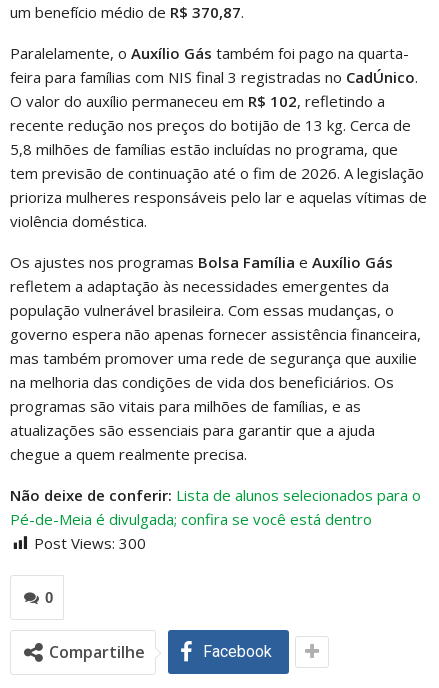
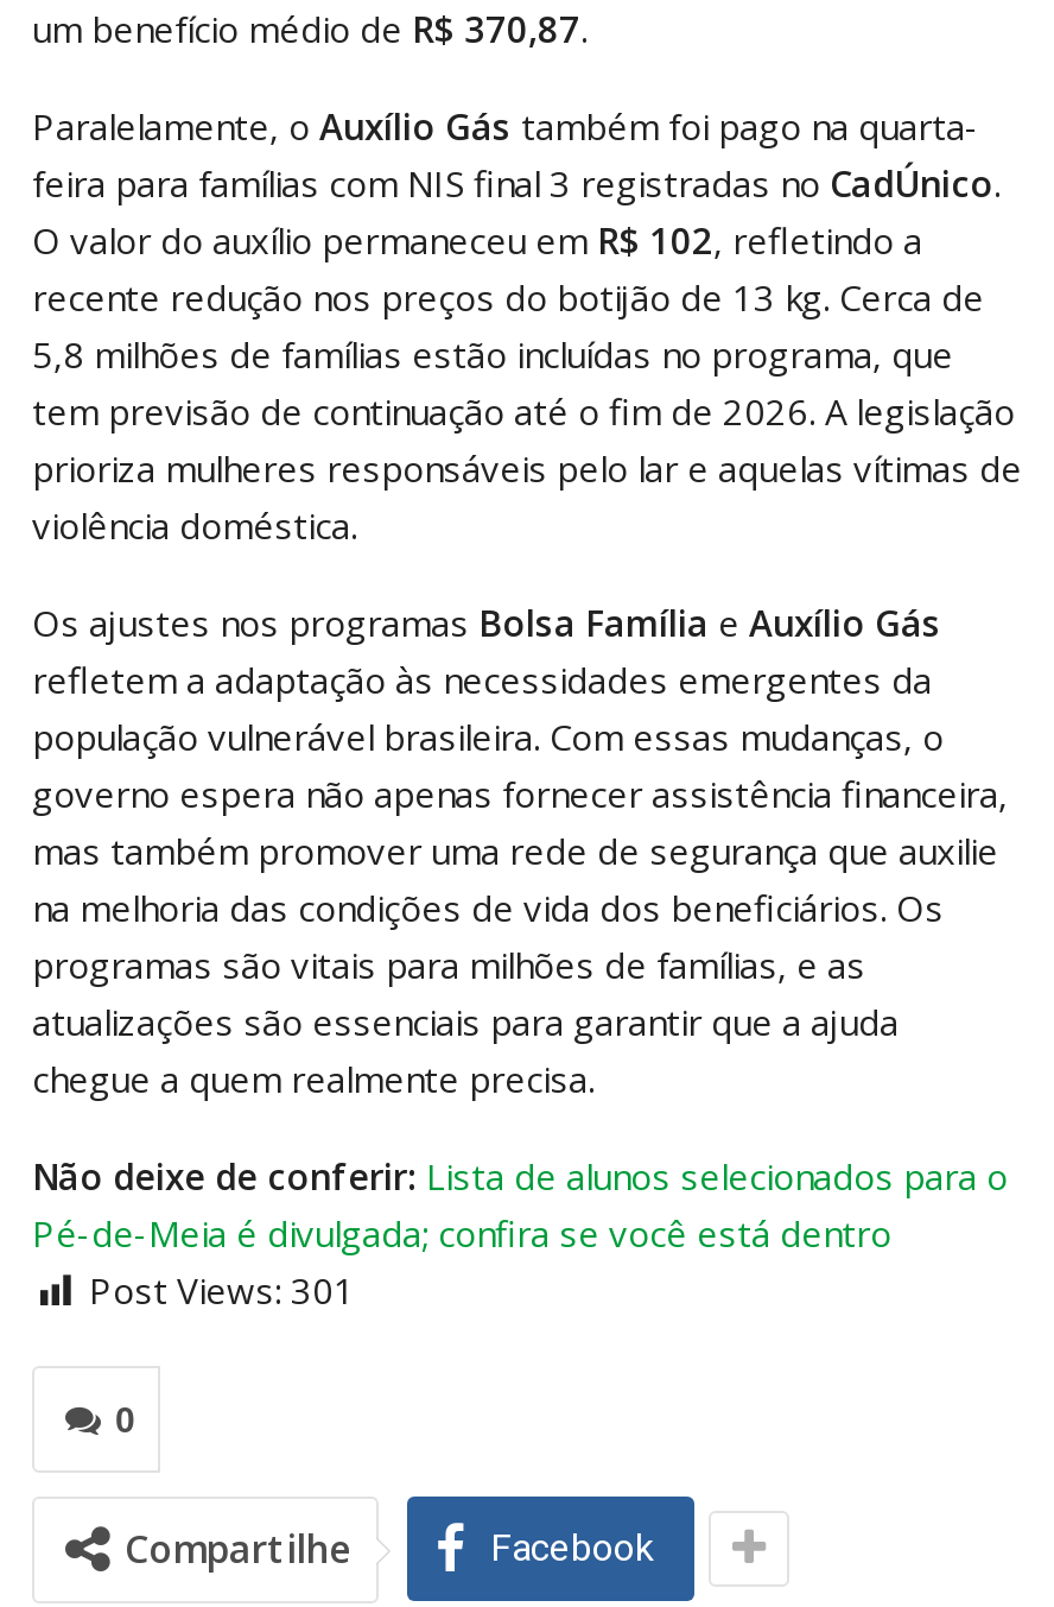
- Post Views: 300
+ Post Views: 301
